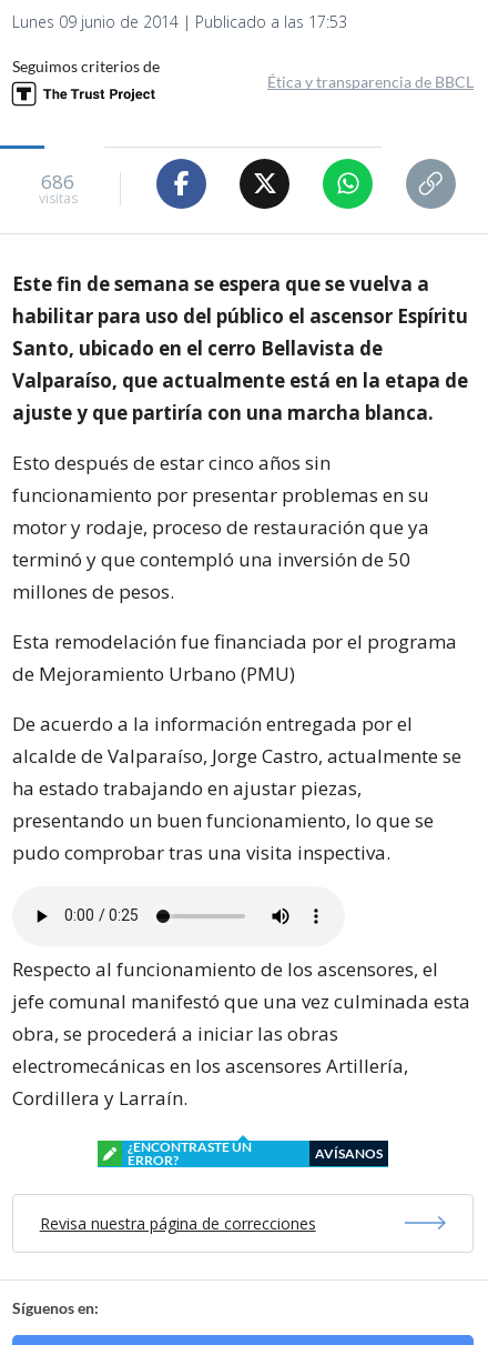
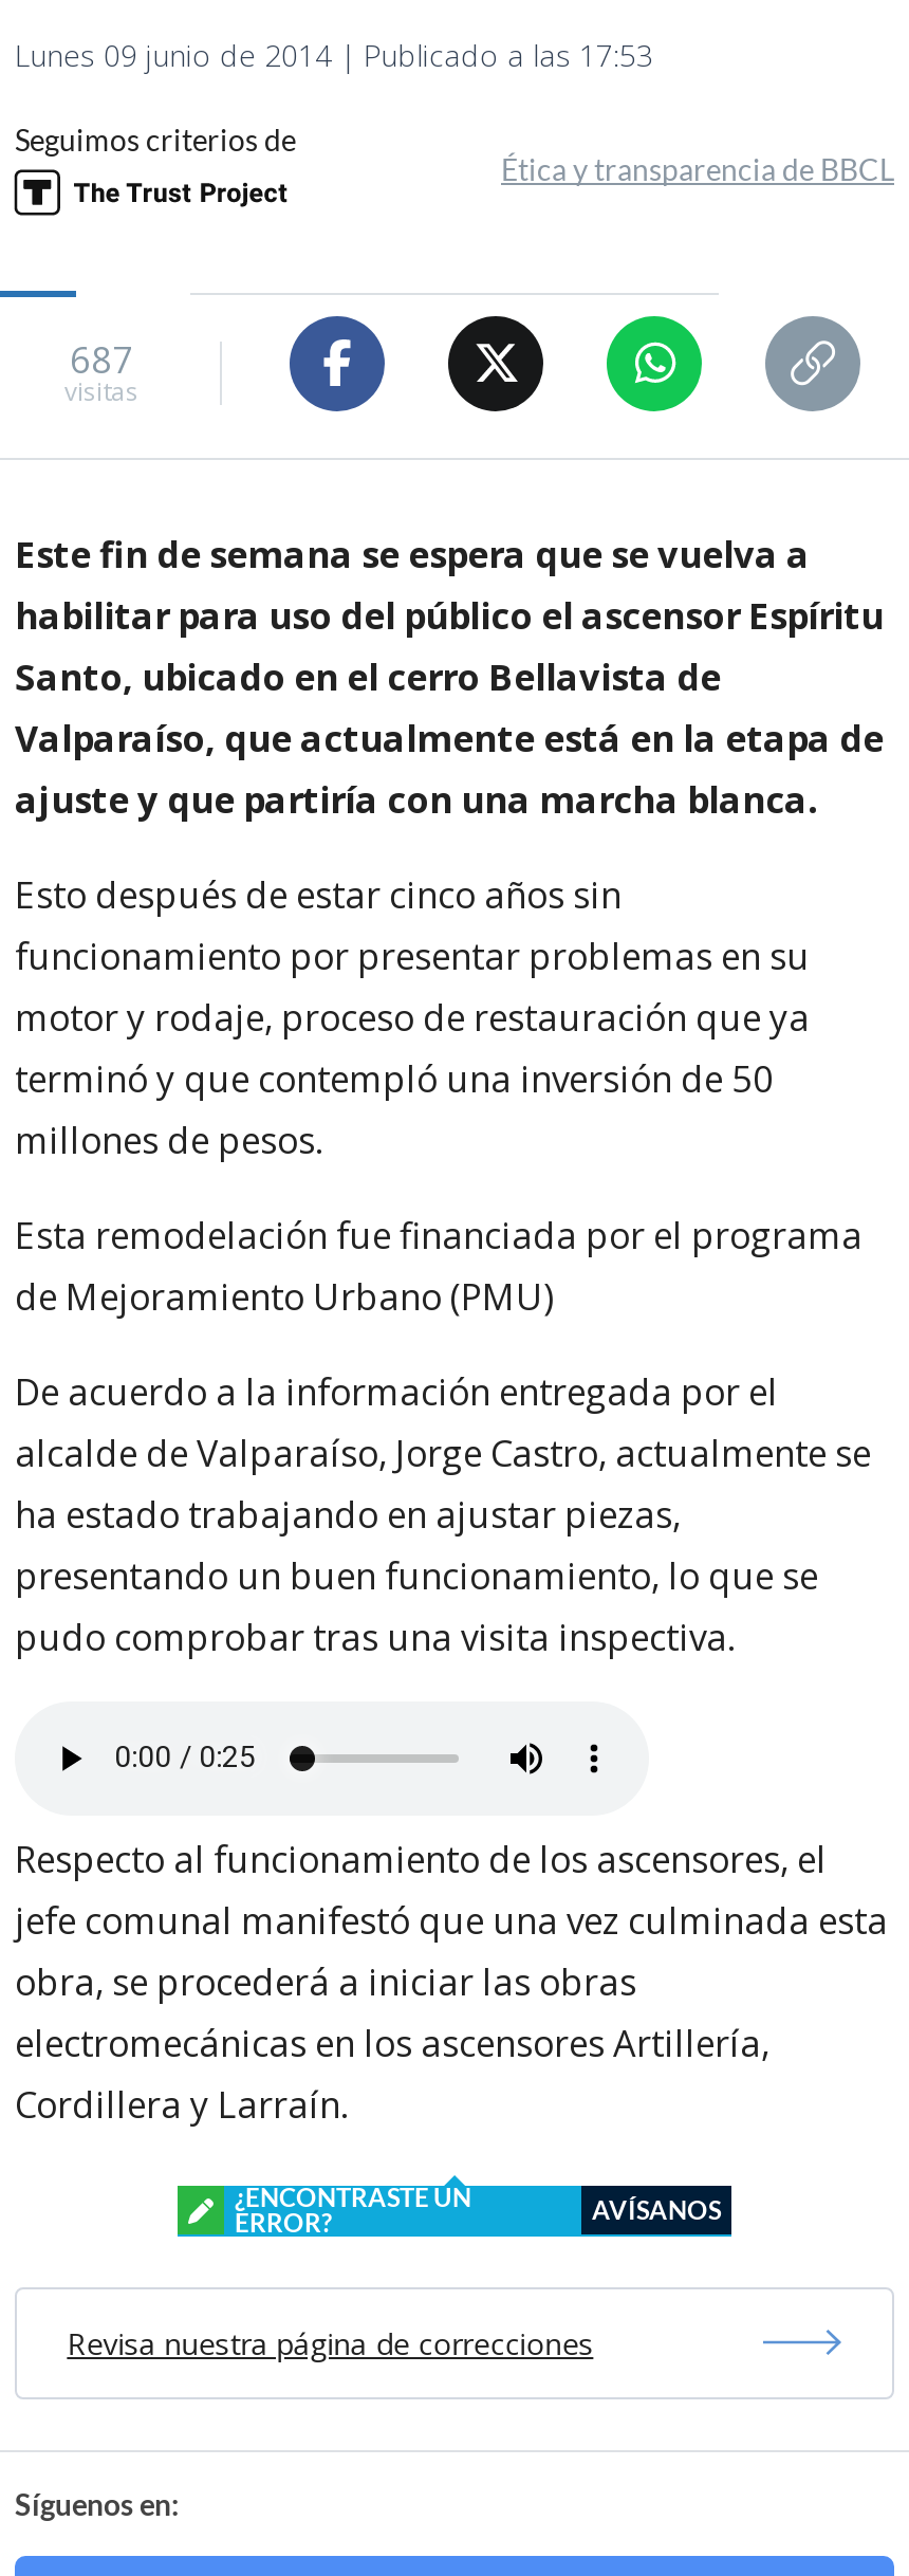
- 686
+ 687
